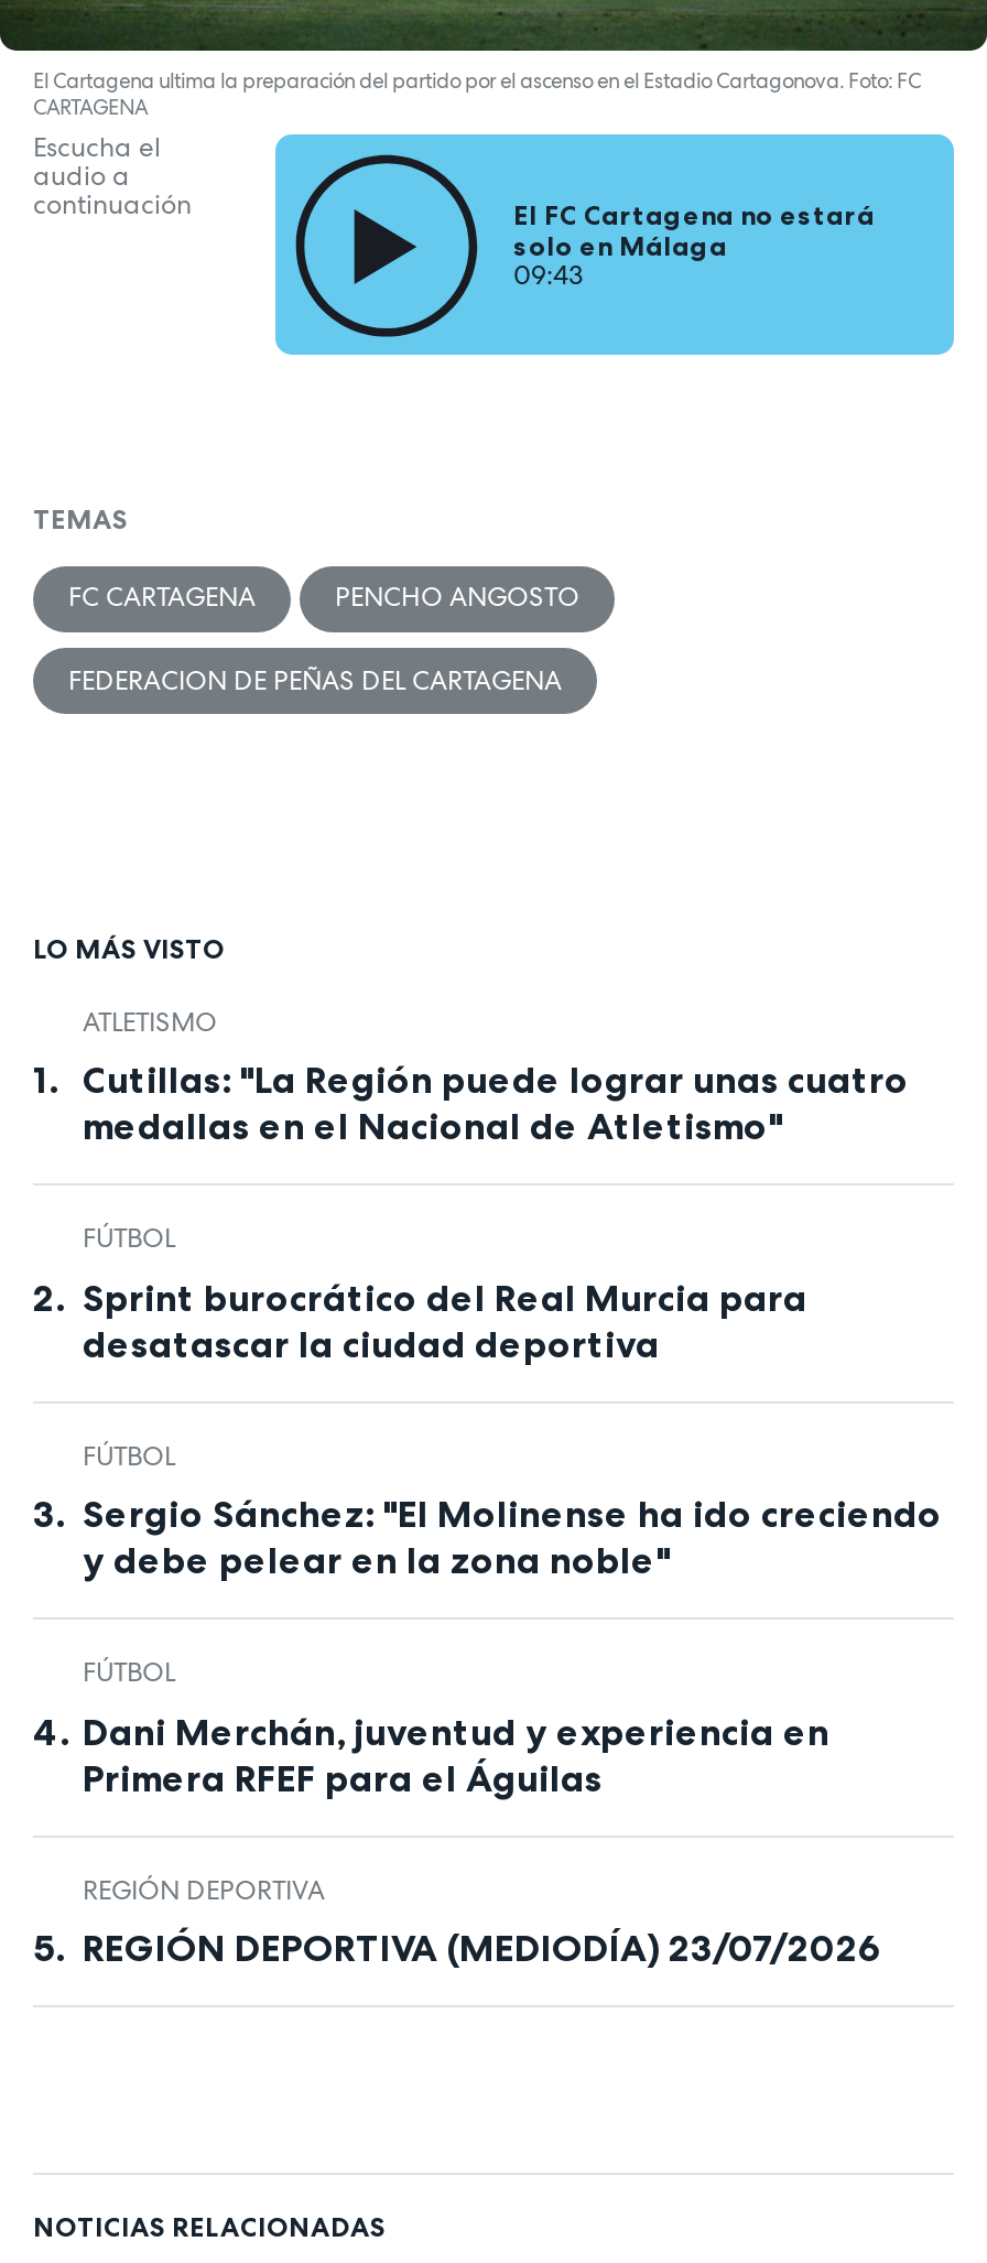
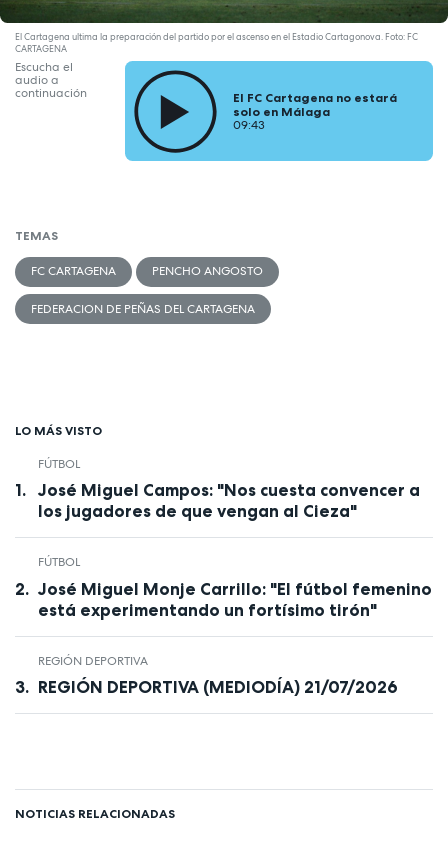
- ATLETISMO
- Cutillas: "La Región puede lograr unas cuatro
- medallas en el Nacional de Atletismo"

- Sprint burocrático del Real Murcia para
- desatascar la ciudad deportiva
+ José Miguel Campos: "Nos cuesta convencer a
+ los jugadores de que vengan al Cieza"

- Sergio Sánchez: "El Molinense ha ido creciendo
- y debe pelear en la zona noble"
- FÚTBOL
- Dani Merchán, juventud y experiencia en
- Primera RFEF para el Águilas
+ José Miguel Monje Carrillo: "El fútbol femenino
+ está experimentando un fortísimo tirón"

- REGIÓN DEPORTIVA (MEDIODÍA) 23/07/2026
+ REGIÓN DEPORTIVA (MEDIODÍA) 21/07/2026
